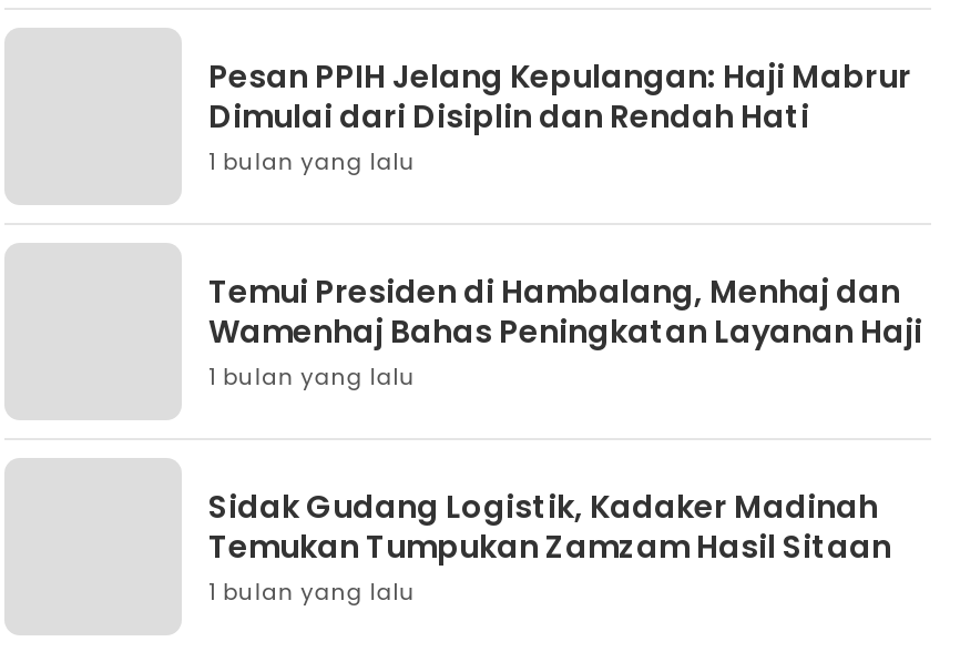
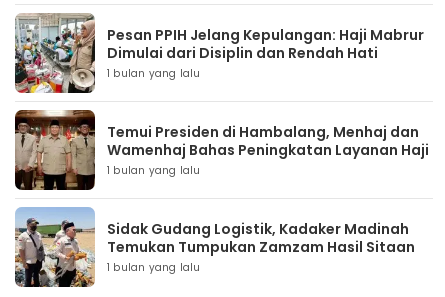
+ [image]

+ [image]

+ [image]
